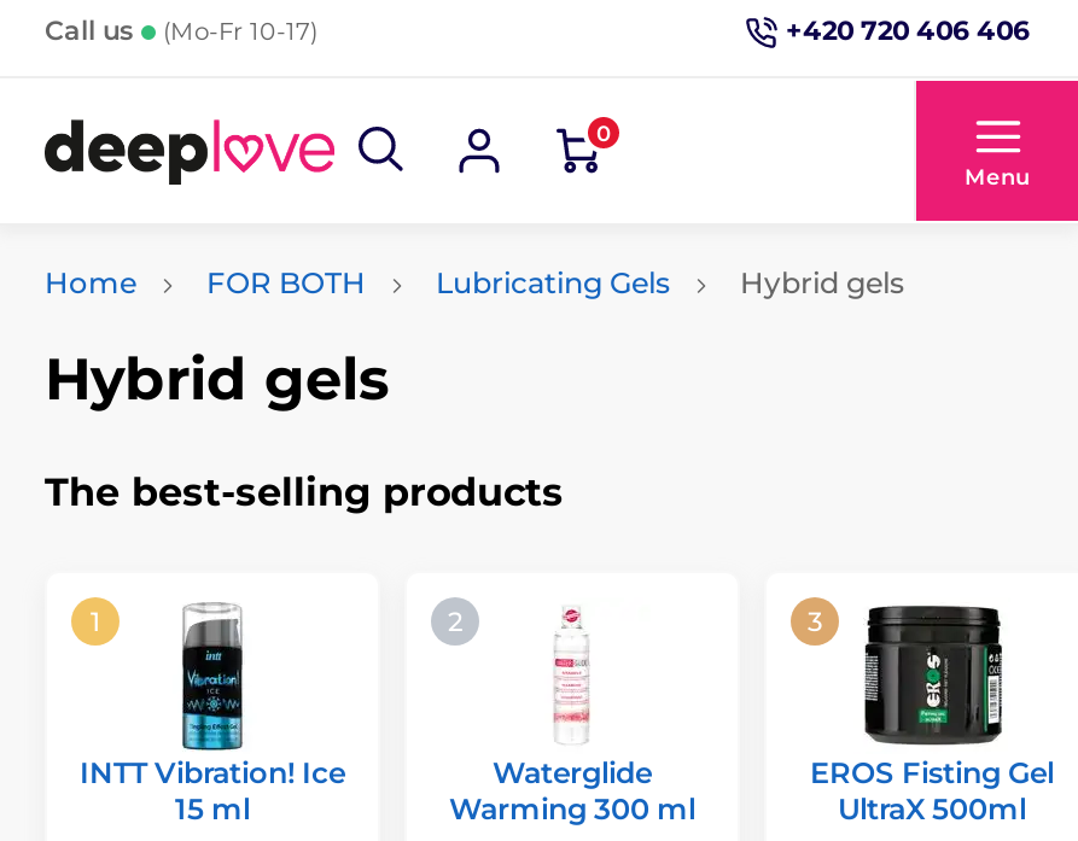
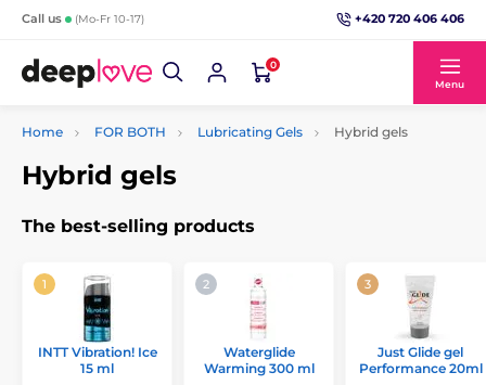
- [image]
- EROS Fisting Gel
- UltraX 500ml
+ [image]
+ Just Glide gel
+ Performance 20ml
